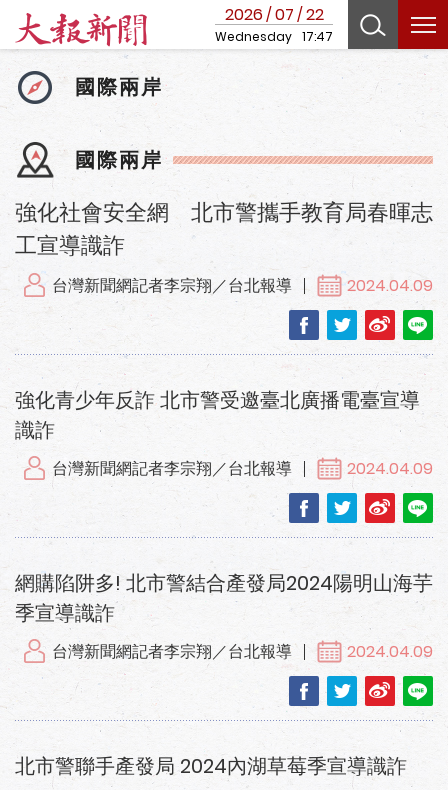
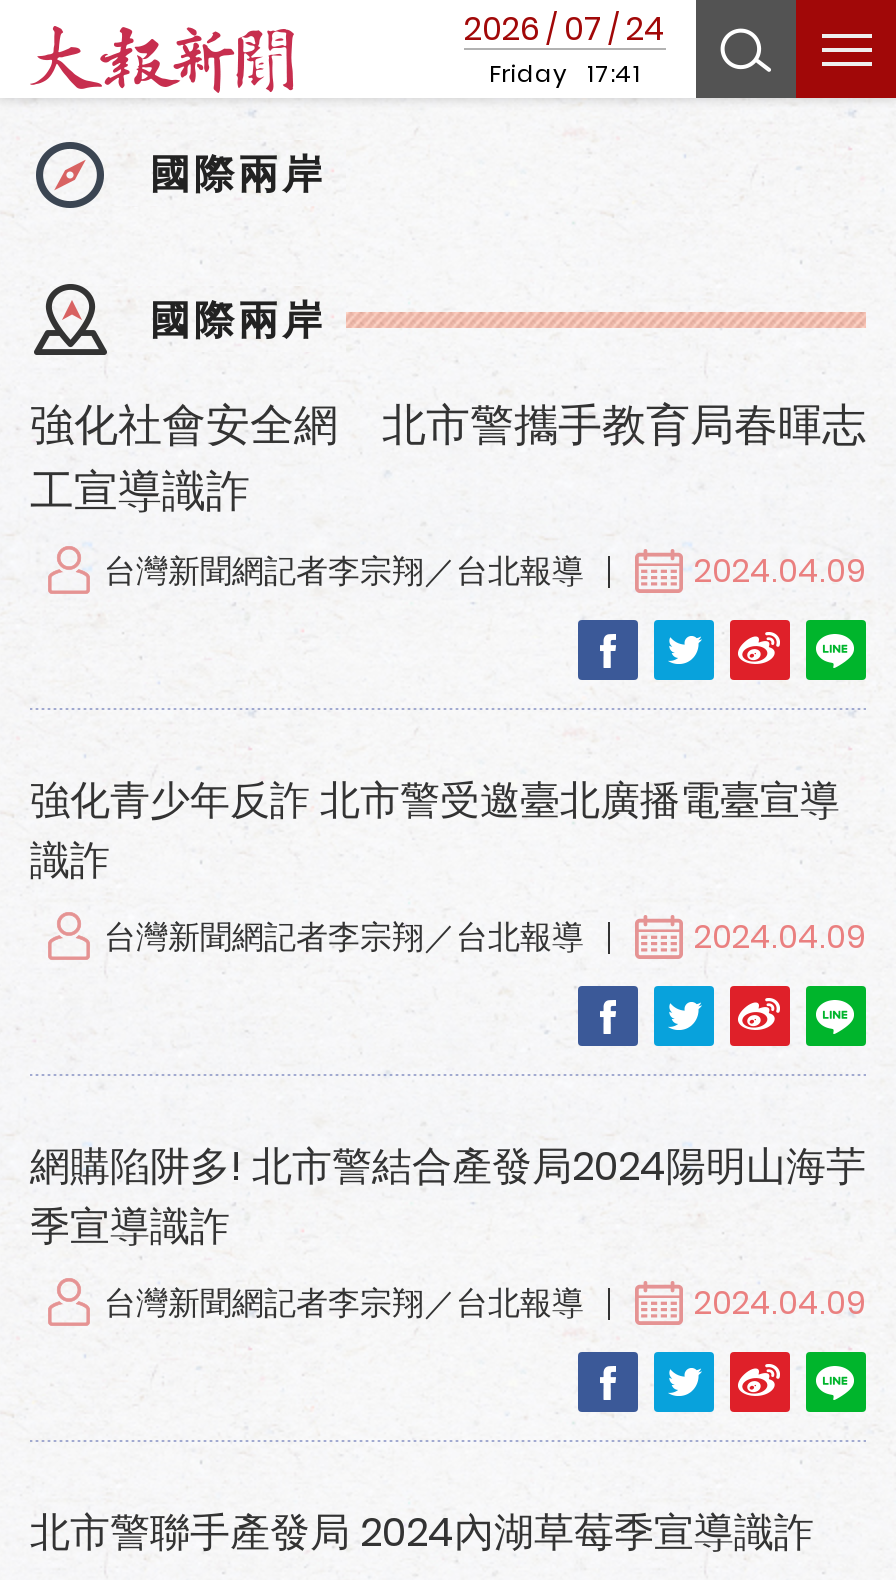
- 2026 / 07 / 22
- Wednesday 17:47
+ 2026 / 07 / 24
+ Friday 17:41
